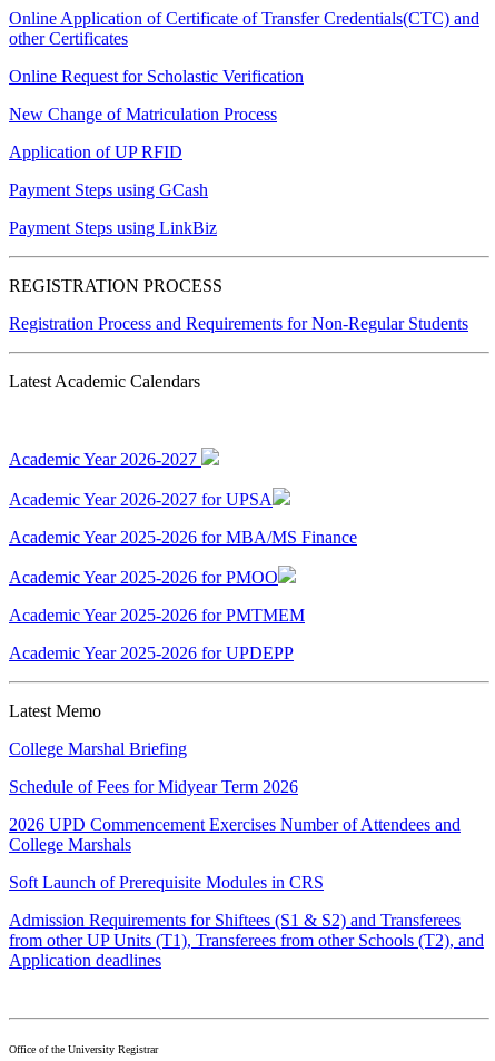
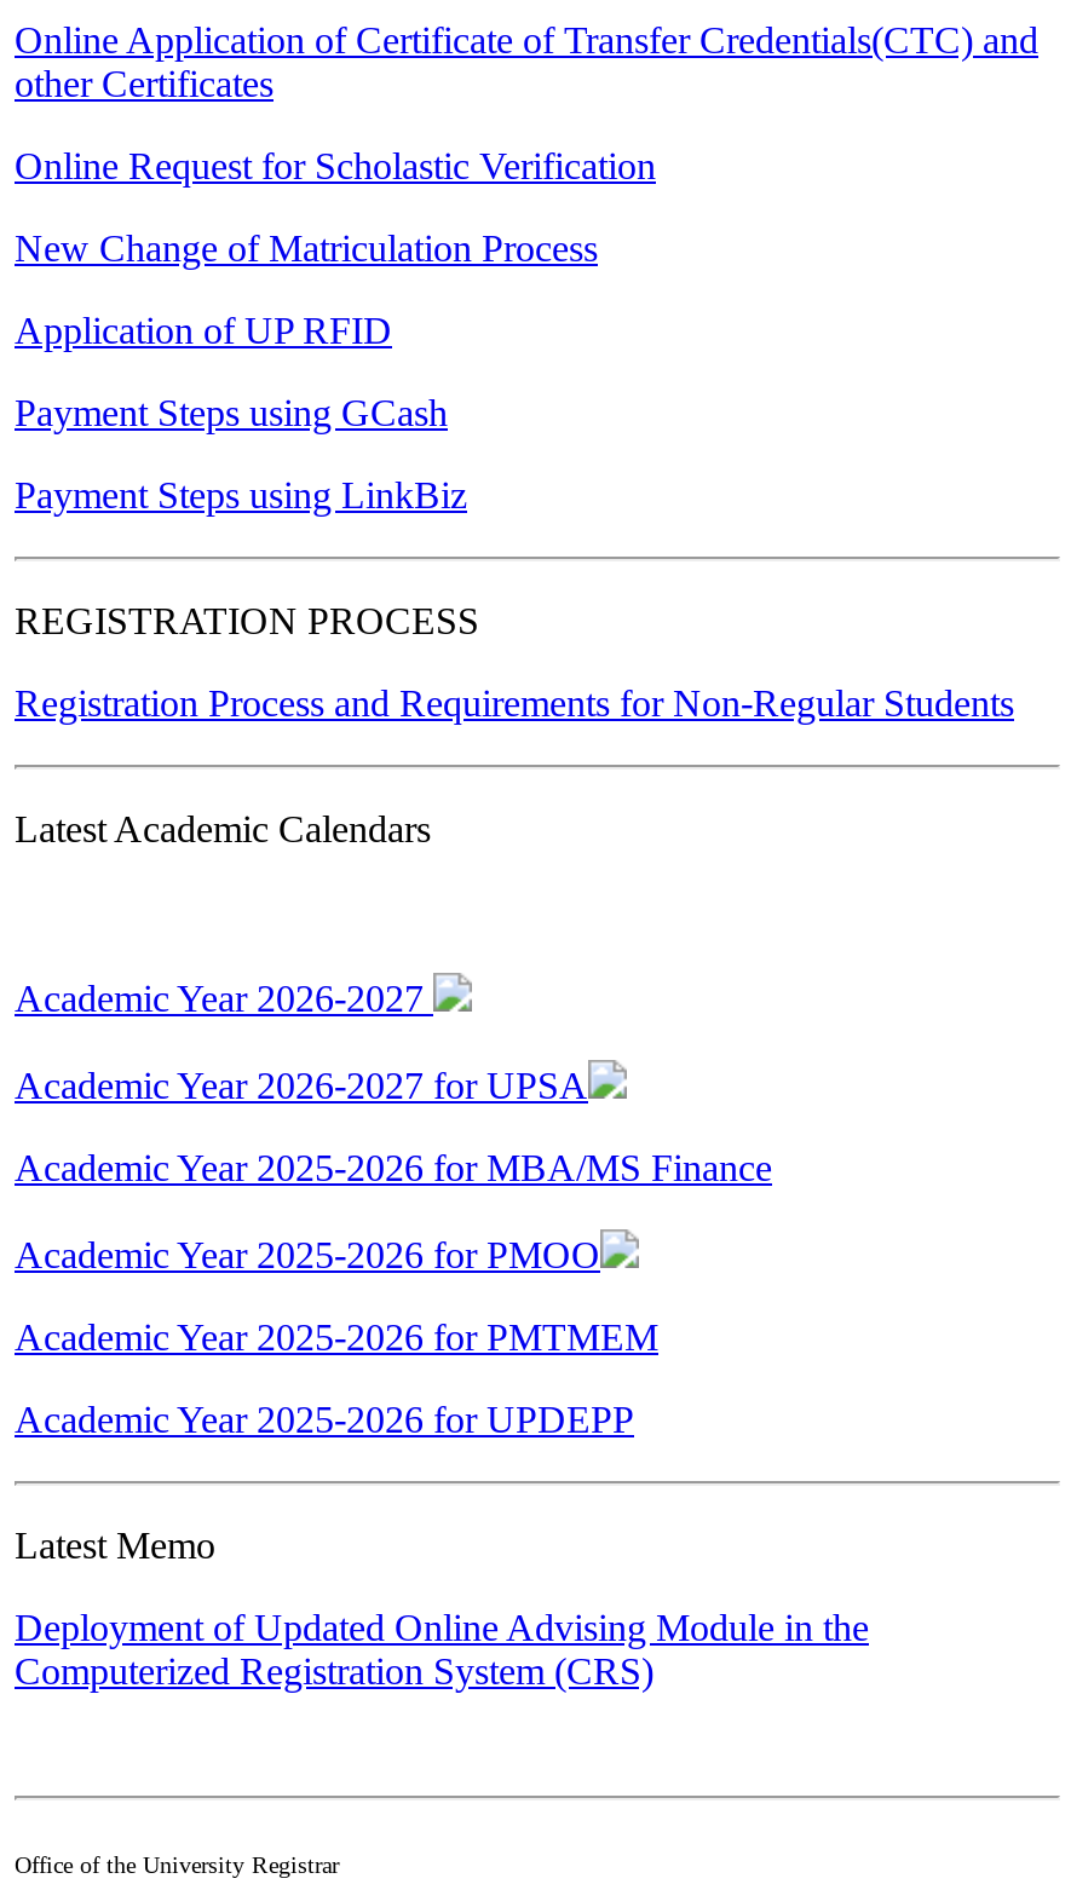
- College Marshal Briefing
- Schedule of Fees for Midyear Term 2026
- 2026 UPD Commencement Exercises Number of Attendees and
- College Marshals
- Soft Launch of Prerequisite Modules in CRS
- Admission Requirements for Shiftees (S1 & S2) and Transferees
- from other UP Units (T1), Transferees from other Schools (T2), and
- Application deadlines
+ Deployment of Updated Online Advising Module in the
+ Computerized Registration System (CRS)
